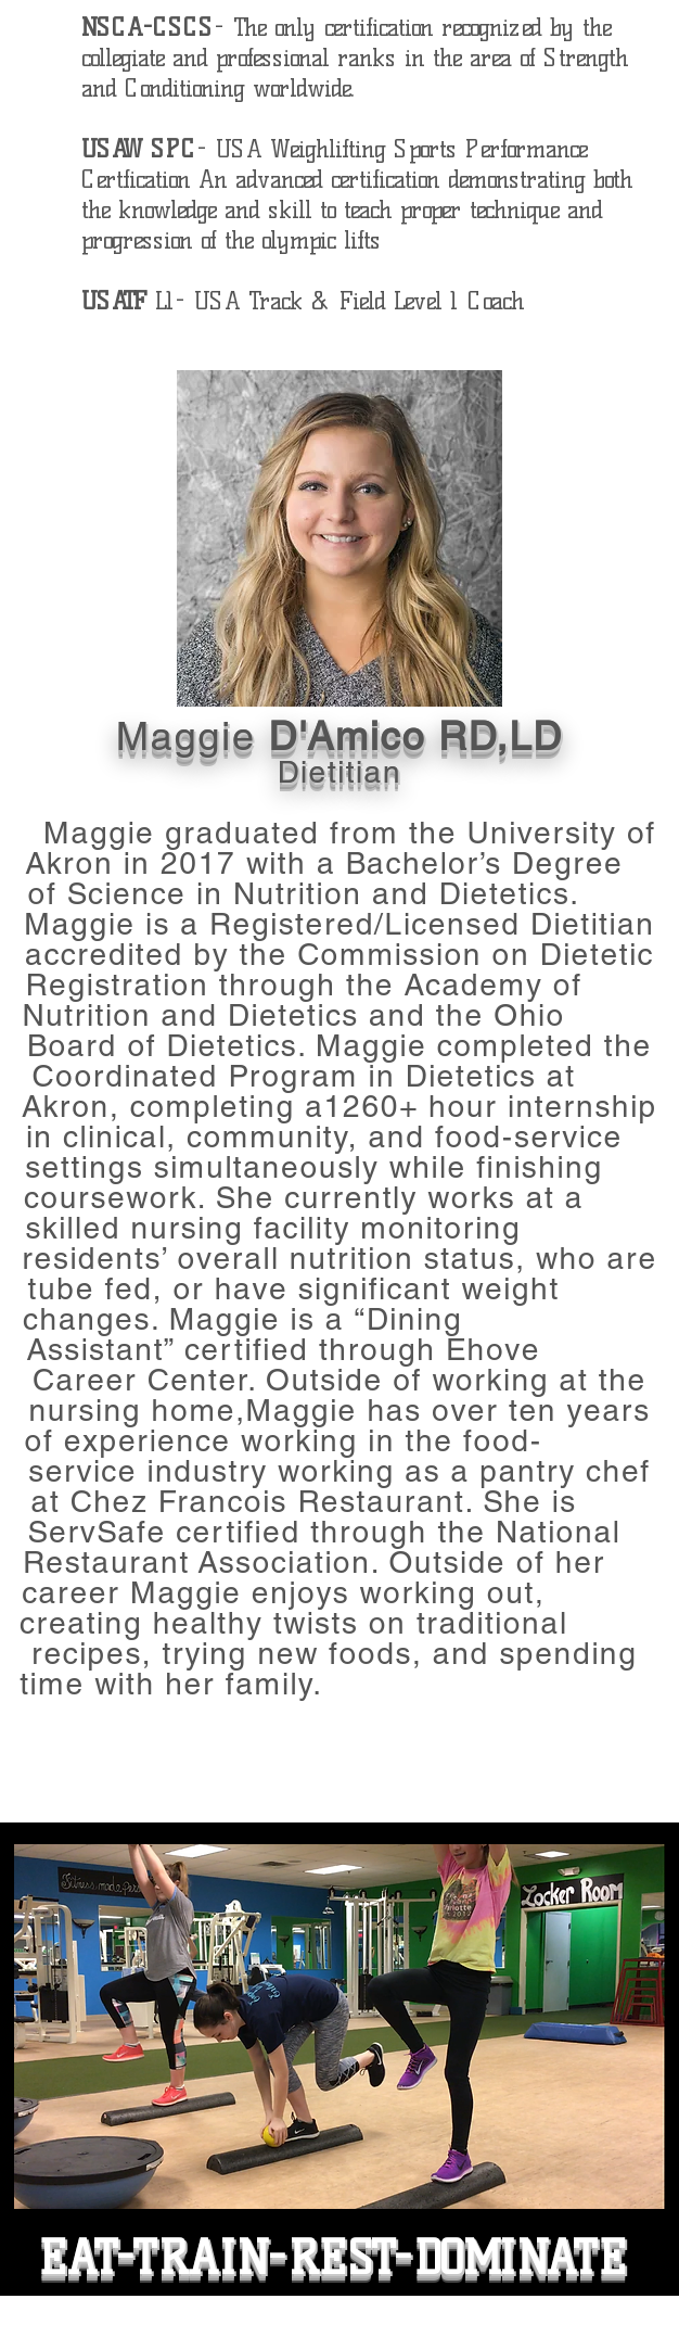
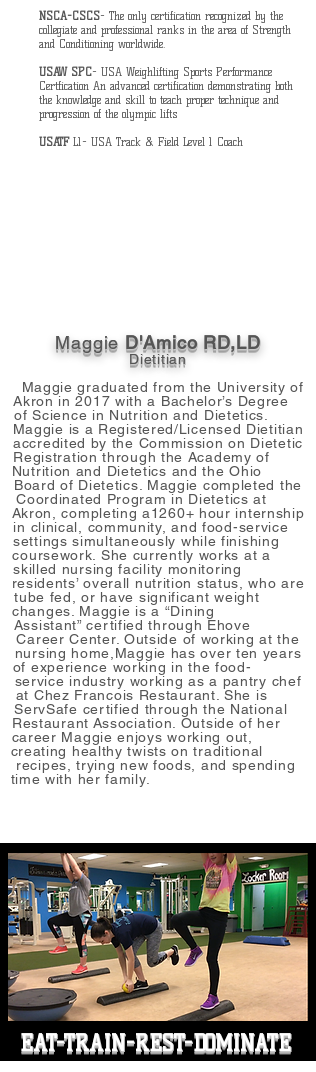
- [image]
